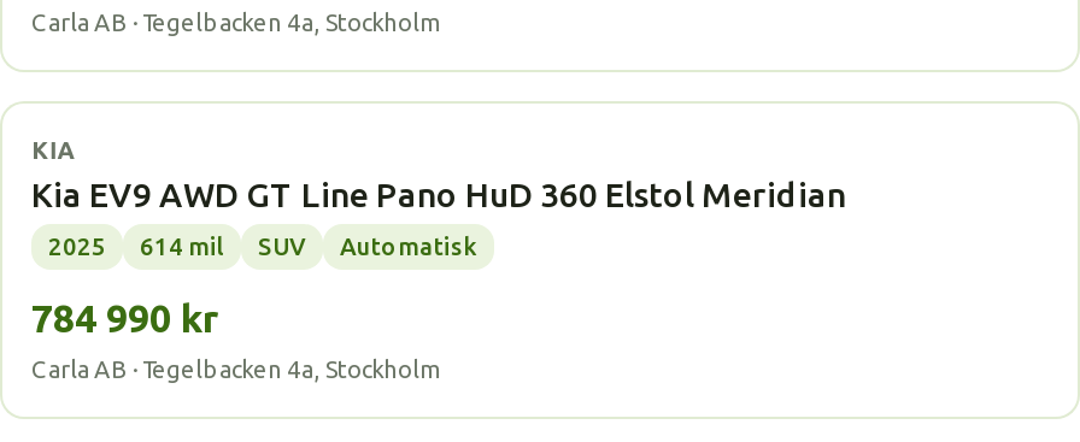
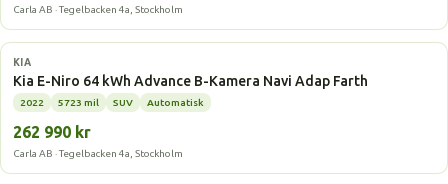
- Kia EV9 AWD GT Line Pano HuD 360 Elstol Meridian
+ Kia E-Niro 64 kWh Advance B-Kamera Navi Adap Farth

- 2025
- 614 mil
+ 2022
+ 5723 mil

- 784 990 kr
+ 262 990 kr
